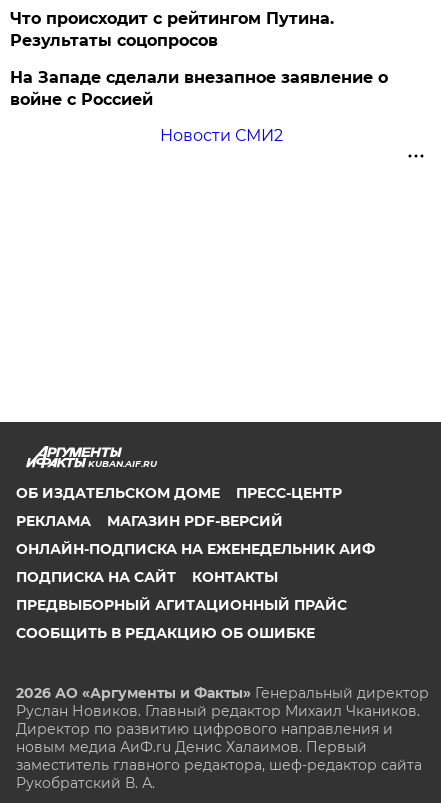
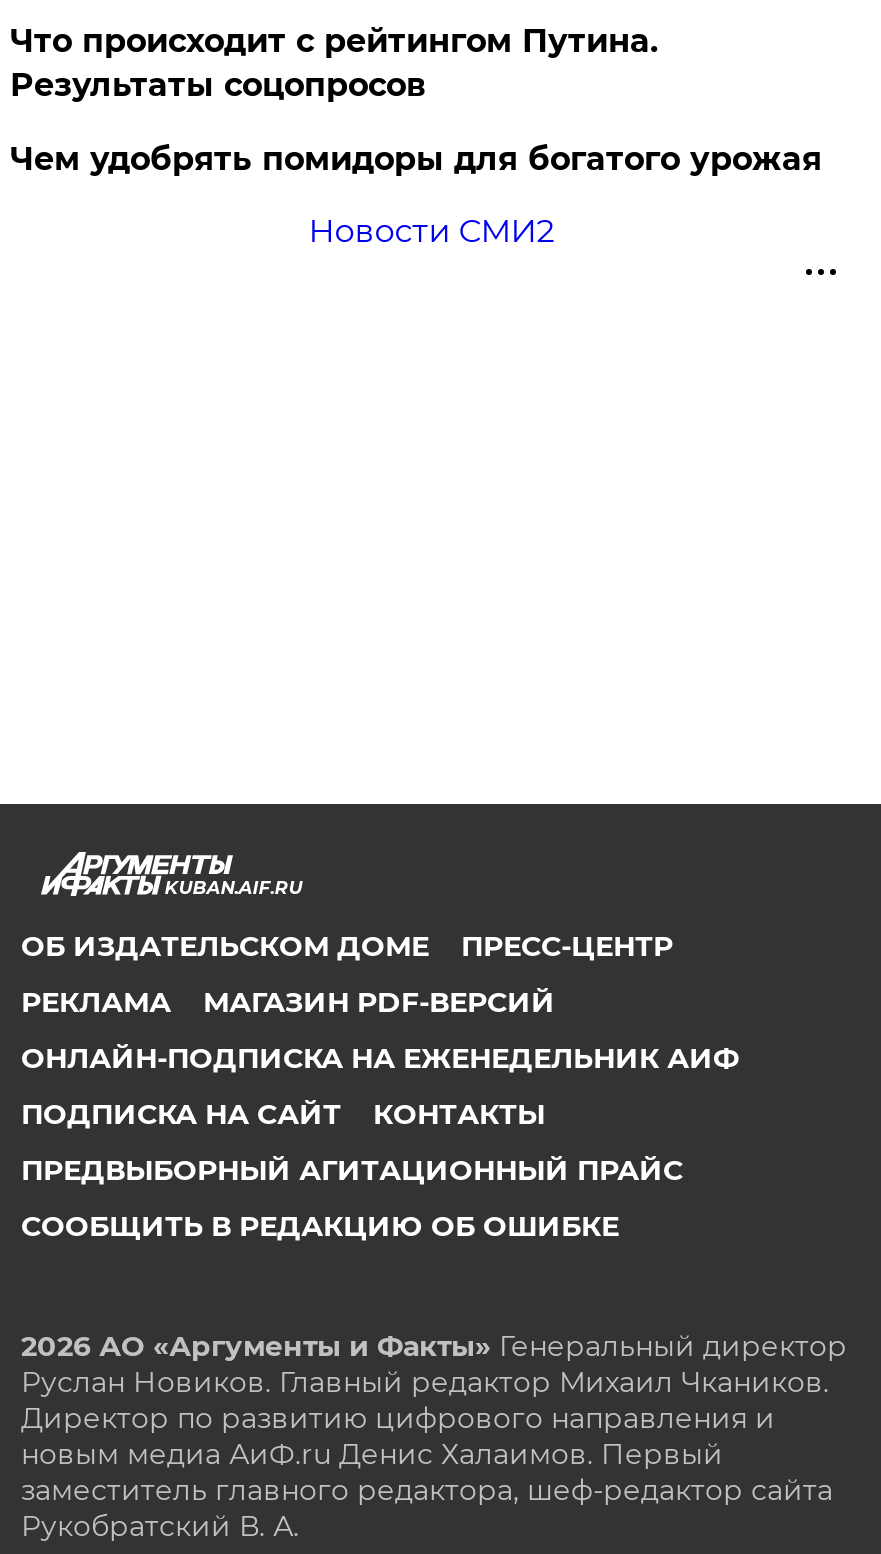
- На Западе сделали внезапное заявление о
- войне с Россией
+ Чем удобрять помидоры для богатого урожая
